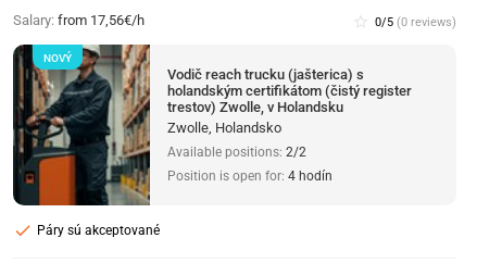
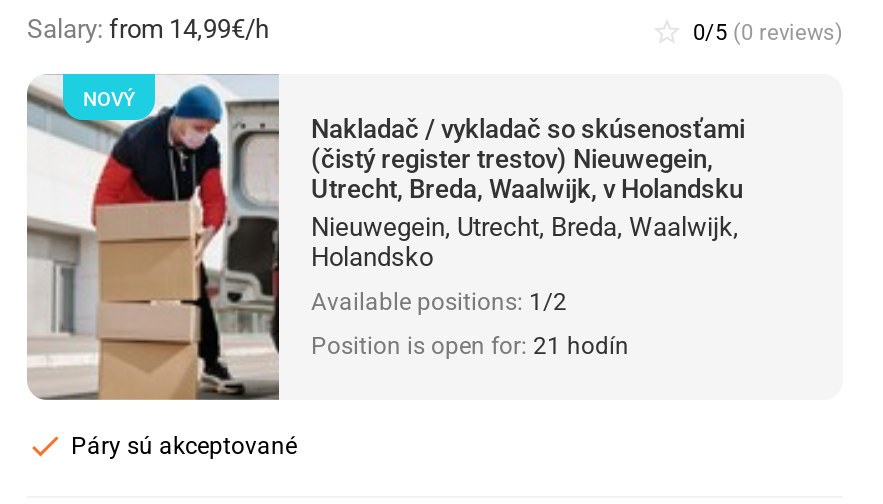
- Salary: from 17,56€/h
+ Salary: from 14,99€/h

- [image]
- Vodič reach trucku (jašterica) s
- holandským certifikátom (čistý register
- trestov) Zwolle, v Holandsku
- Zwolle, Holandsko
+ [image]
+ Nakladač / vykladač so skúsenosťami
+ (čistý register trestov) Nieuwegein,
+ Utrecht, Breda, Waalwijk, v Holandsku
+ Nieuwegein, Utrecht, Breda, Waalwijk,
+ Holandsko

- Available positions: 2/2
+ Available positions: 1/2

- Position is open for: 4 hodín
+ Position is open for: 21 hodín
